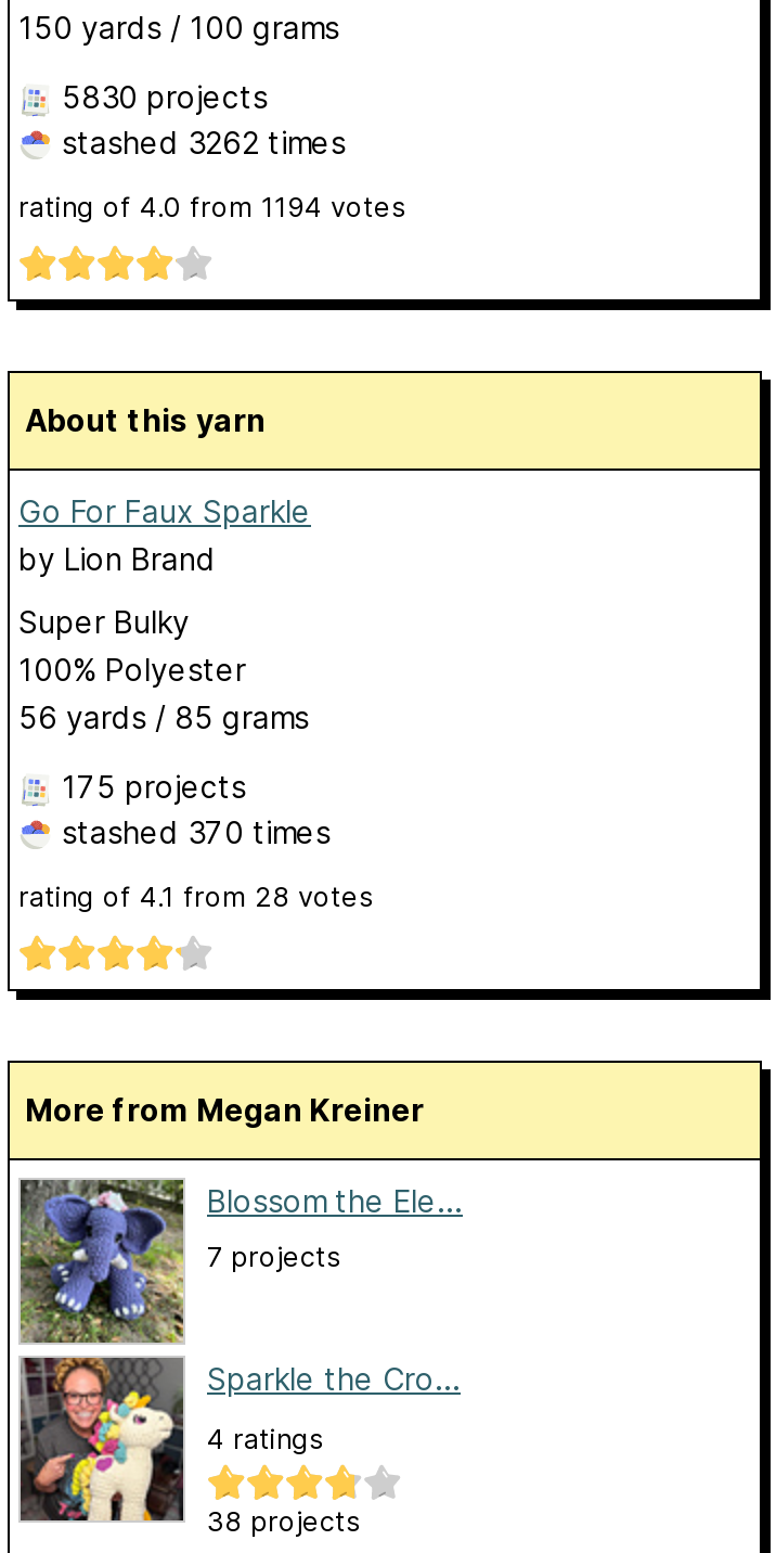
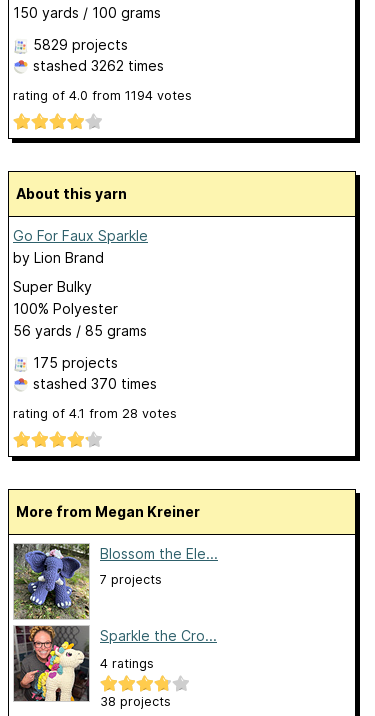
- 5830 projects
+ 5829 projects
